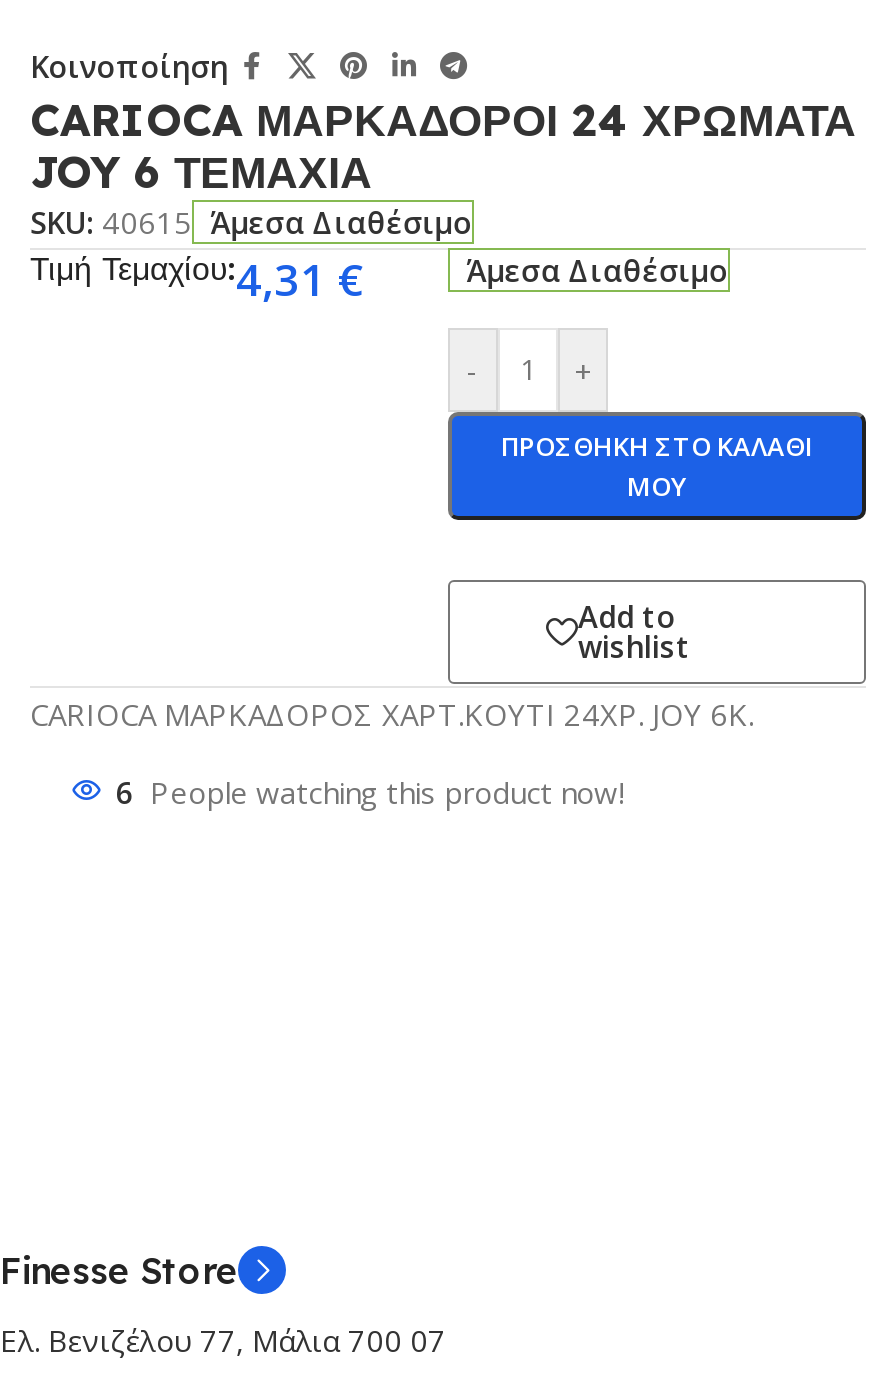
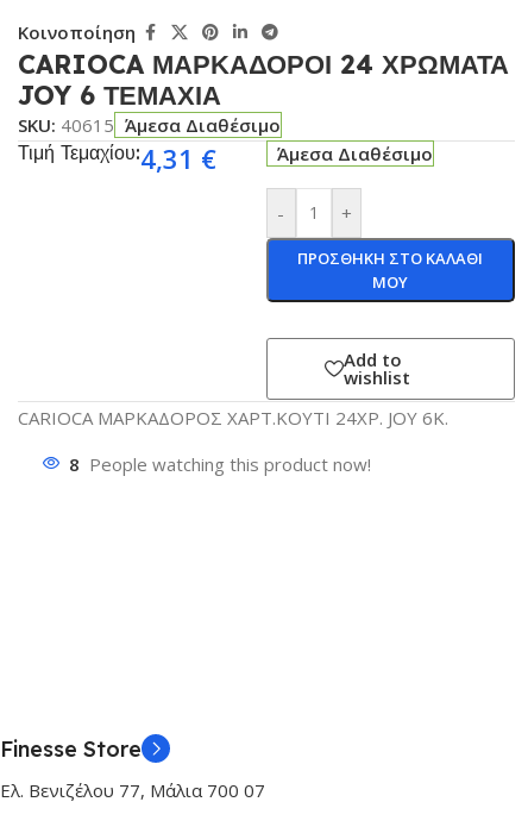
- 6 People watching this product now!
+ 8 People watching this product now!
